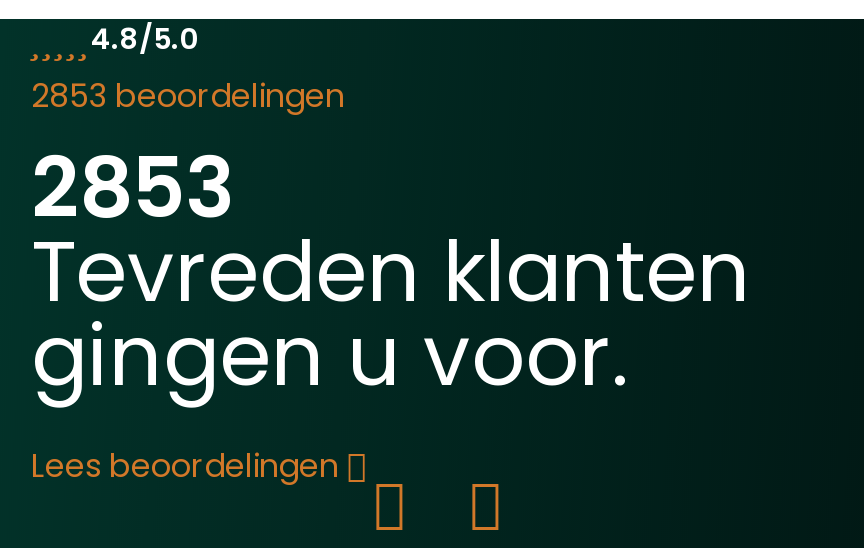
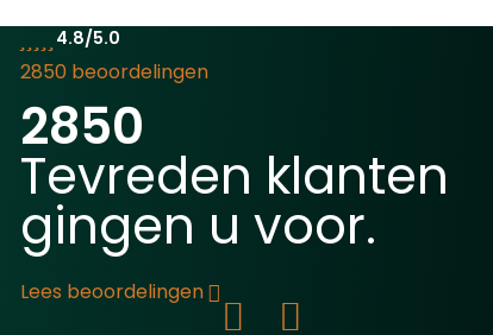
- 2853 beoordelingen
+ 2850 beoordelingen

- 2853
+ 2850
